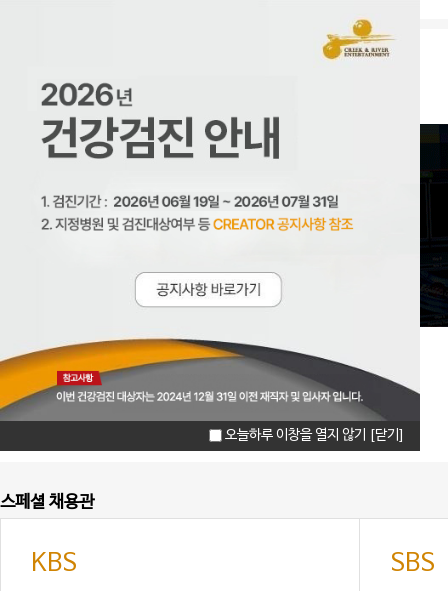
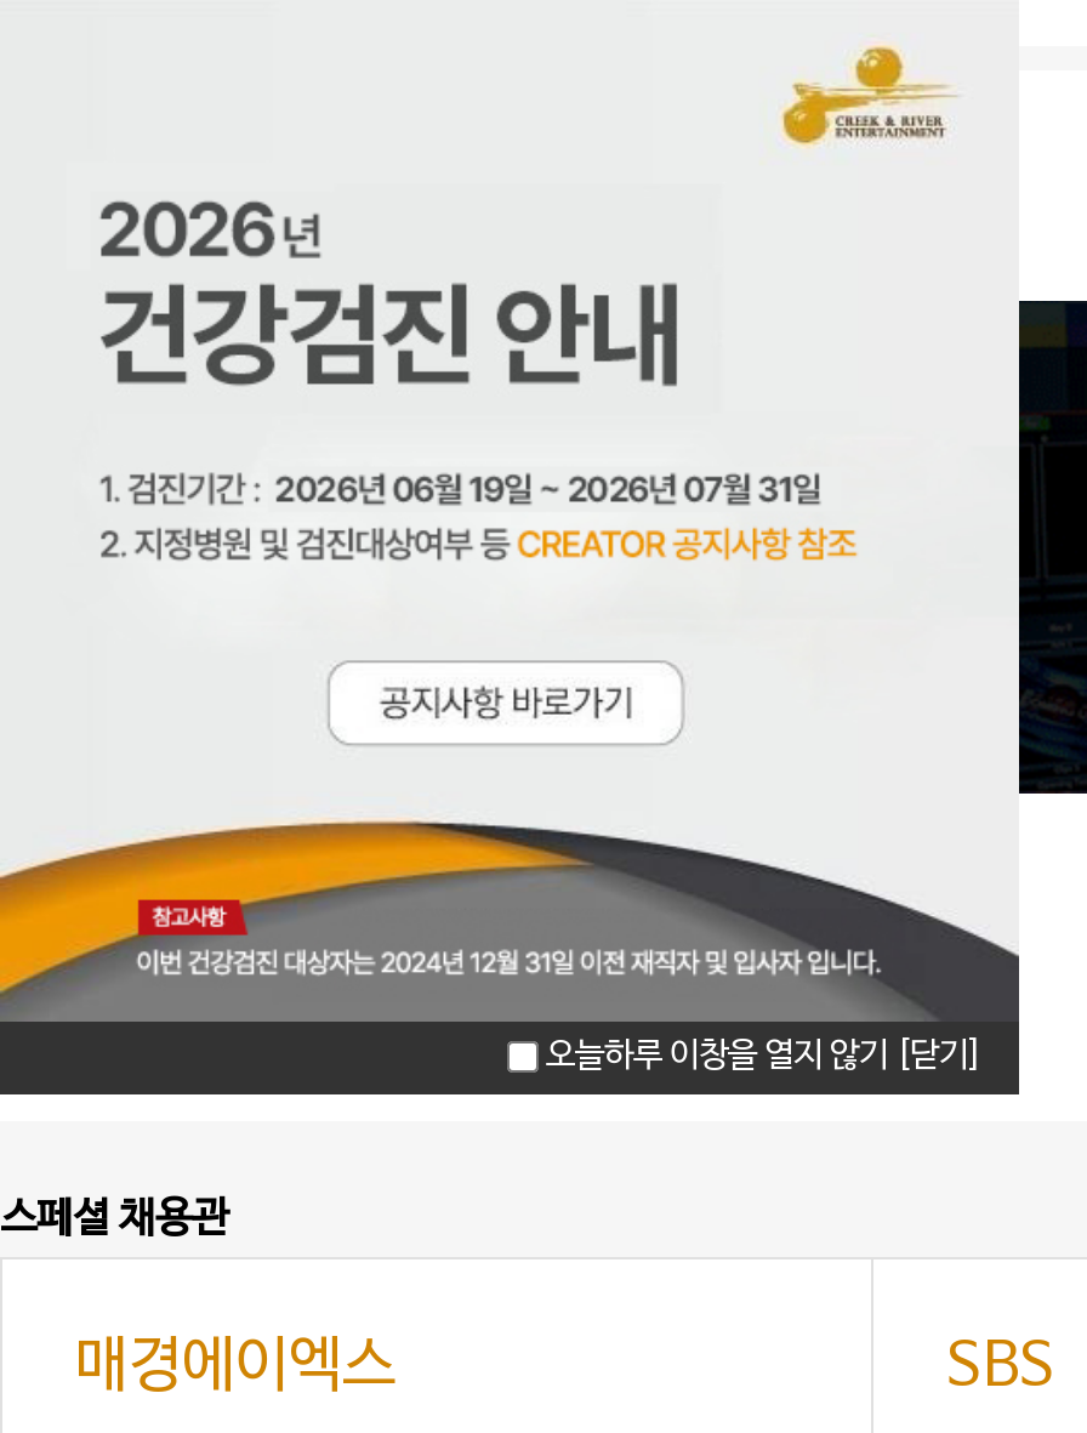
- KBS
+ 매경에이엑스
